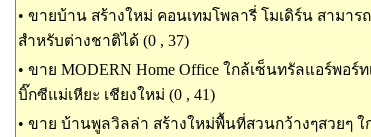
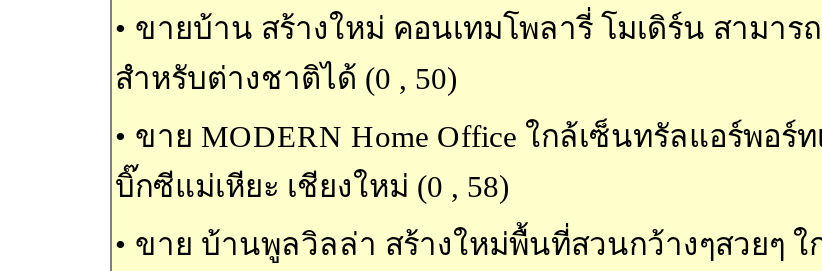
- สำหรับต่างชาติได้ (0 , 37)
+ สำหรับต่างชาติได้ (0 , 50)

- บิ๊กซีแม่เหียะ เชียงใหม่ (0 , 41)
+ บิ๊กซีแม่เหียะ เชียงใหม่ (0 , 58)
